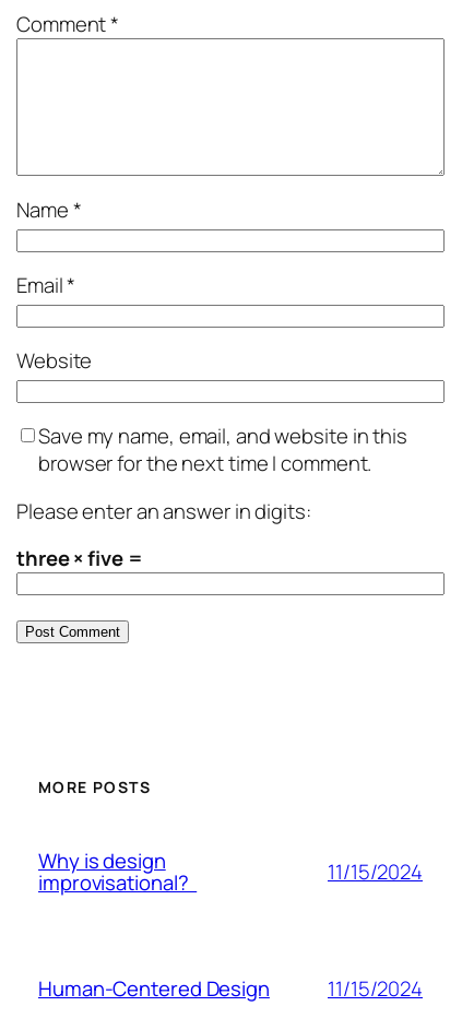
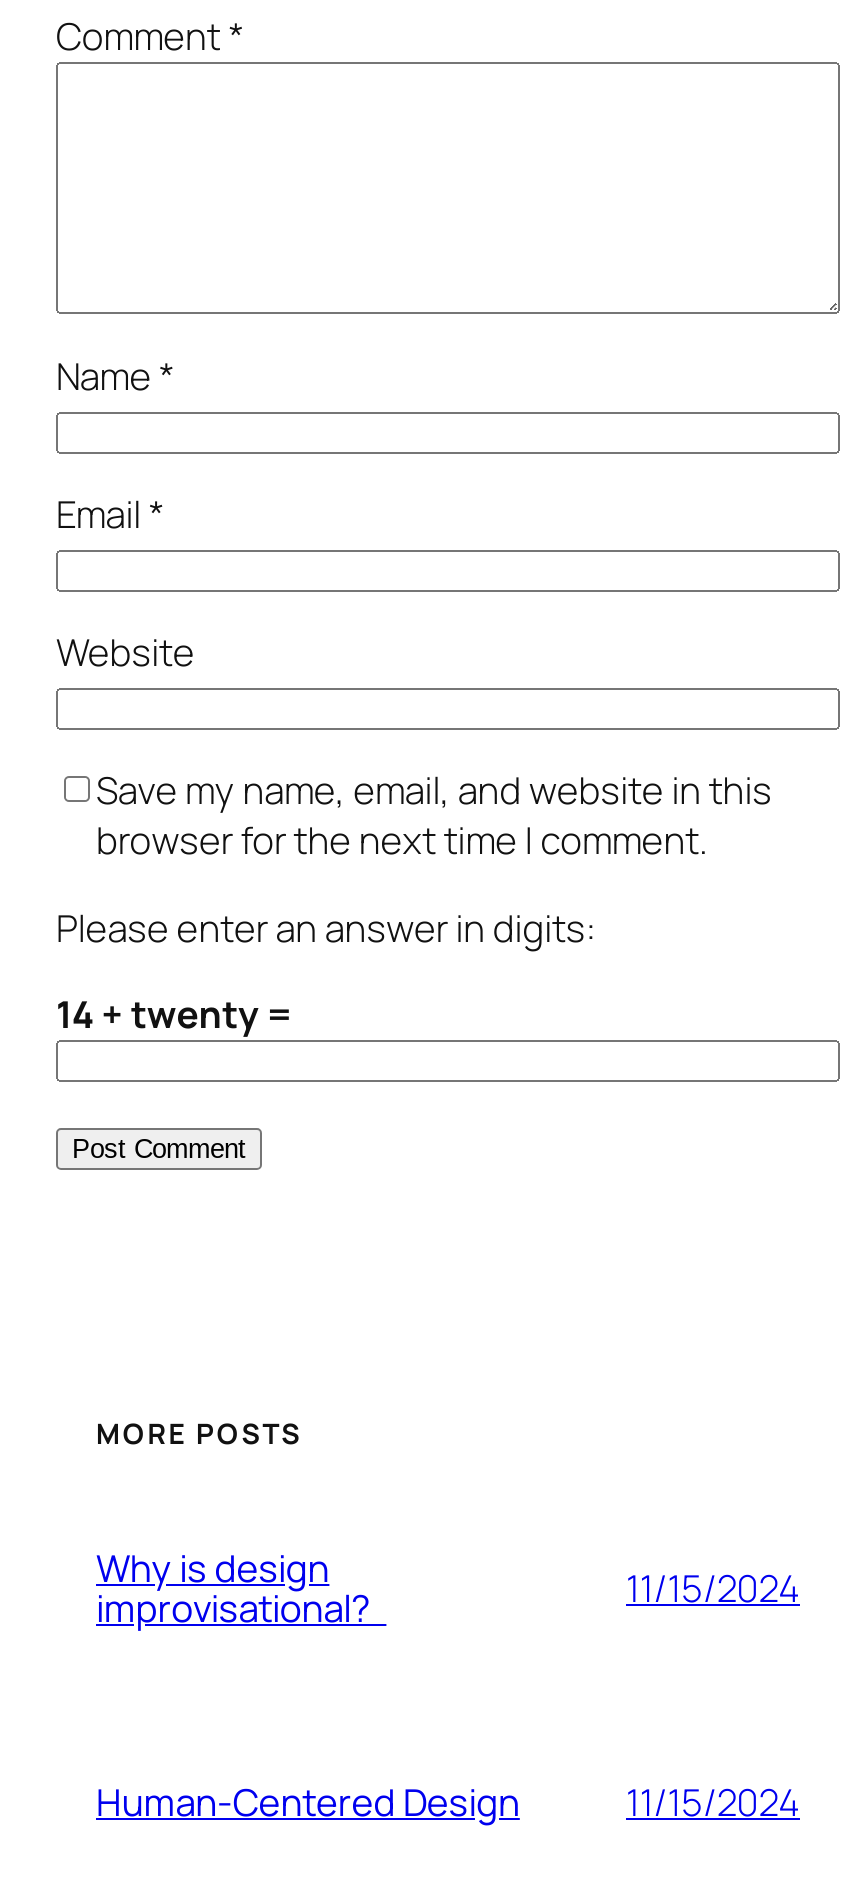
- three × five =
+ 14 + twenty =
